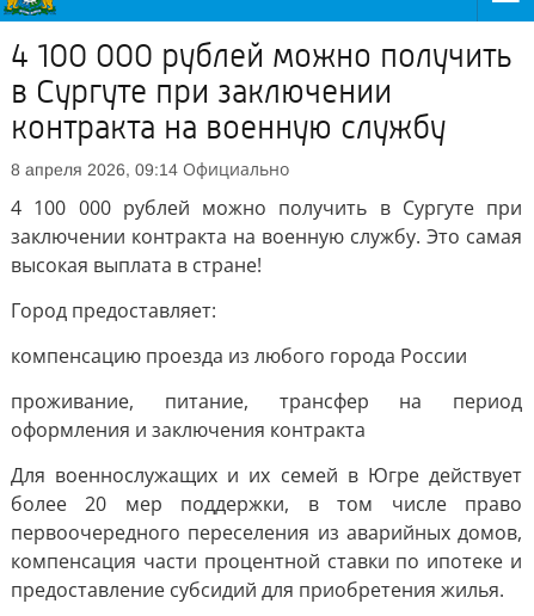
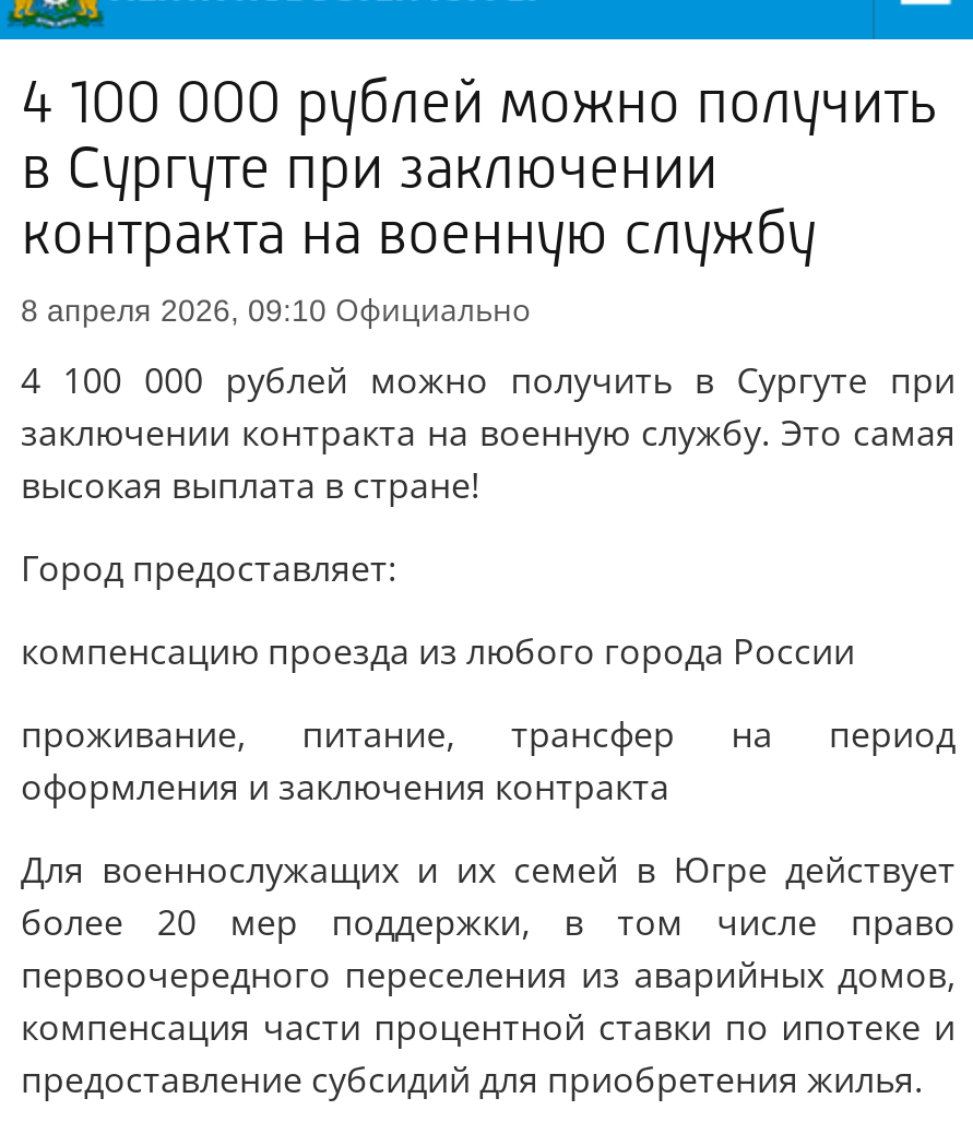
- 8 апреля 2026, 09:14 Официально
+ 8 апреля 2026, 09:10 Официально
